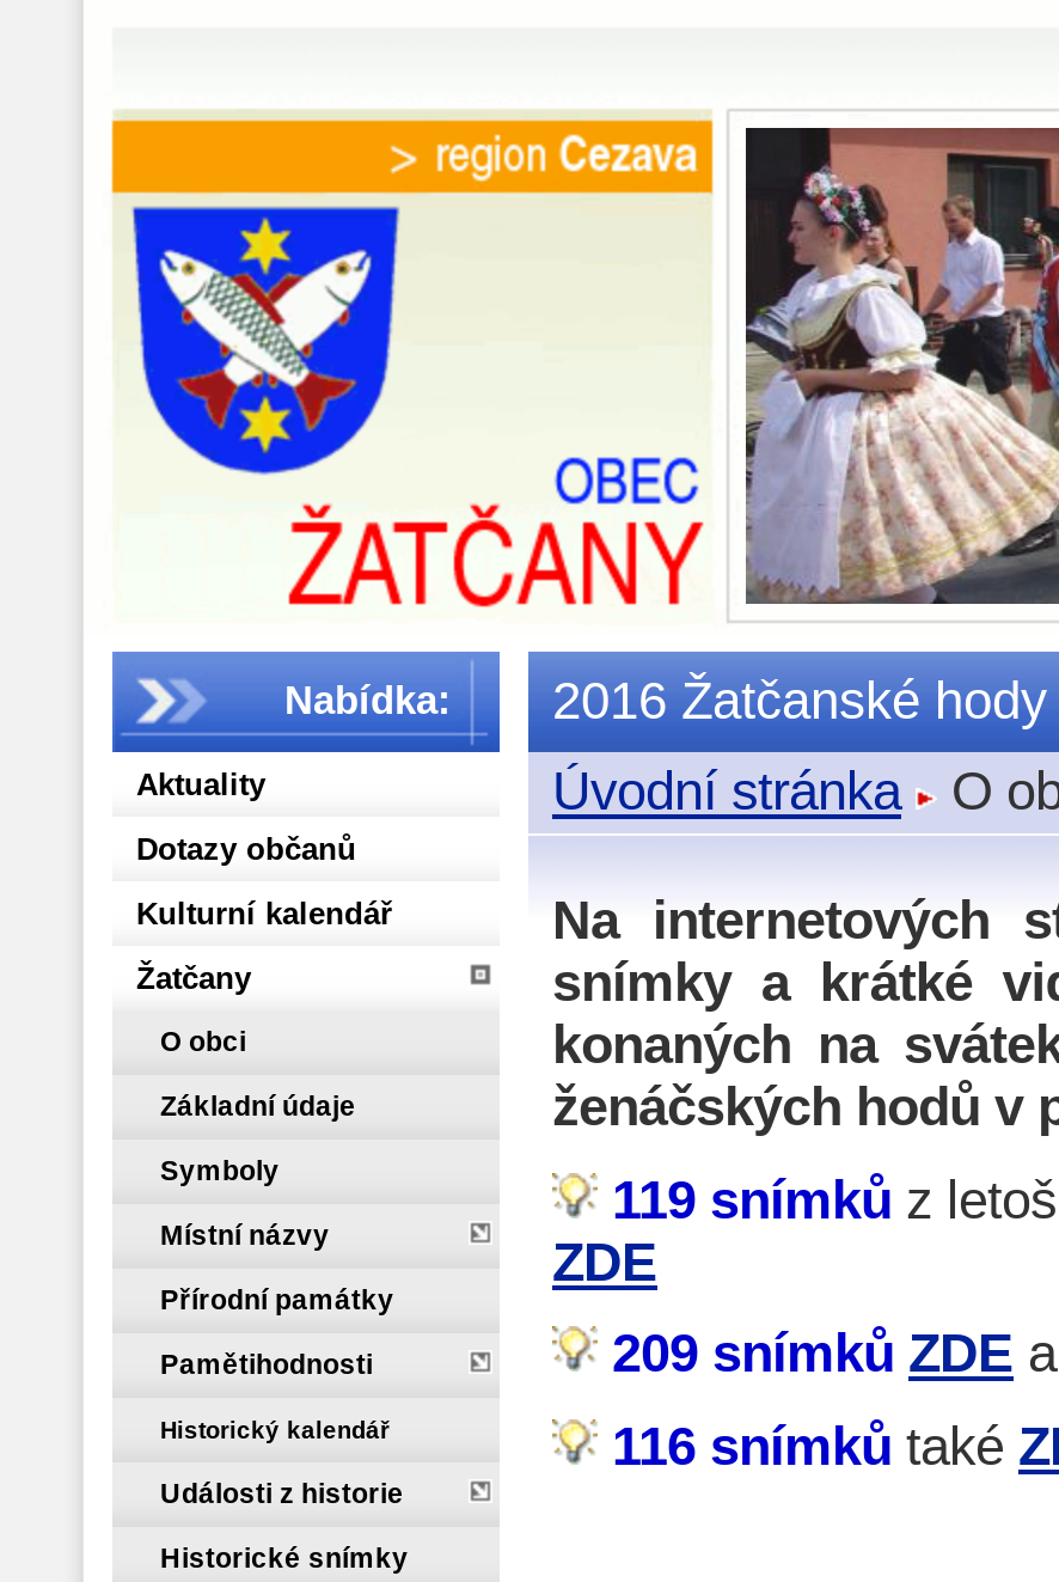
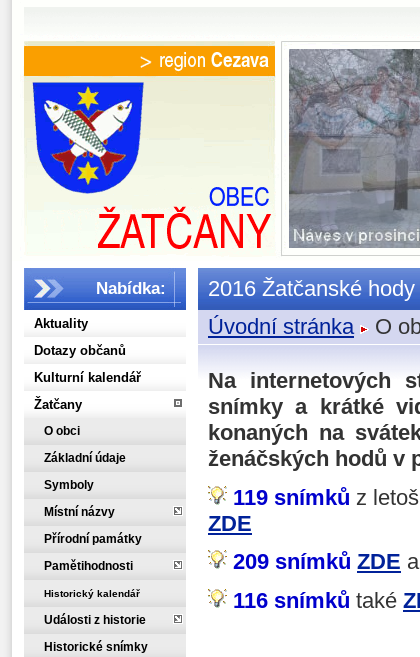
- [image]
+ [image]
